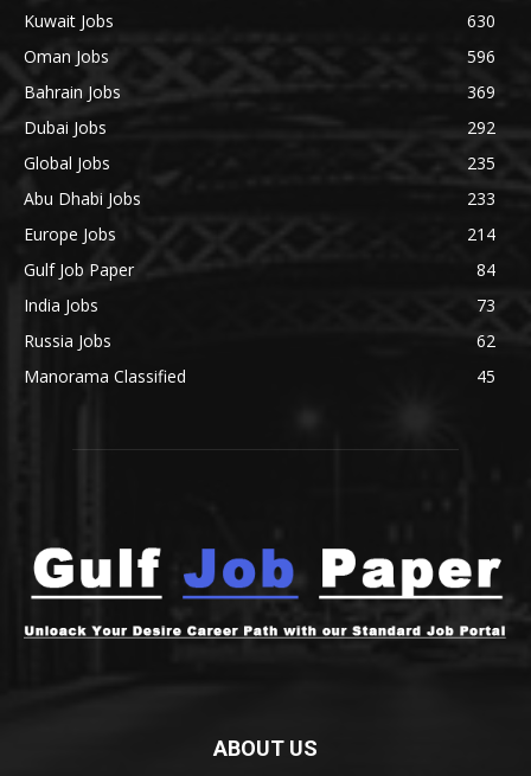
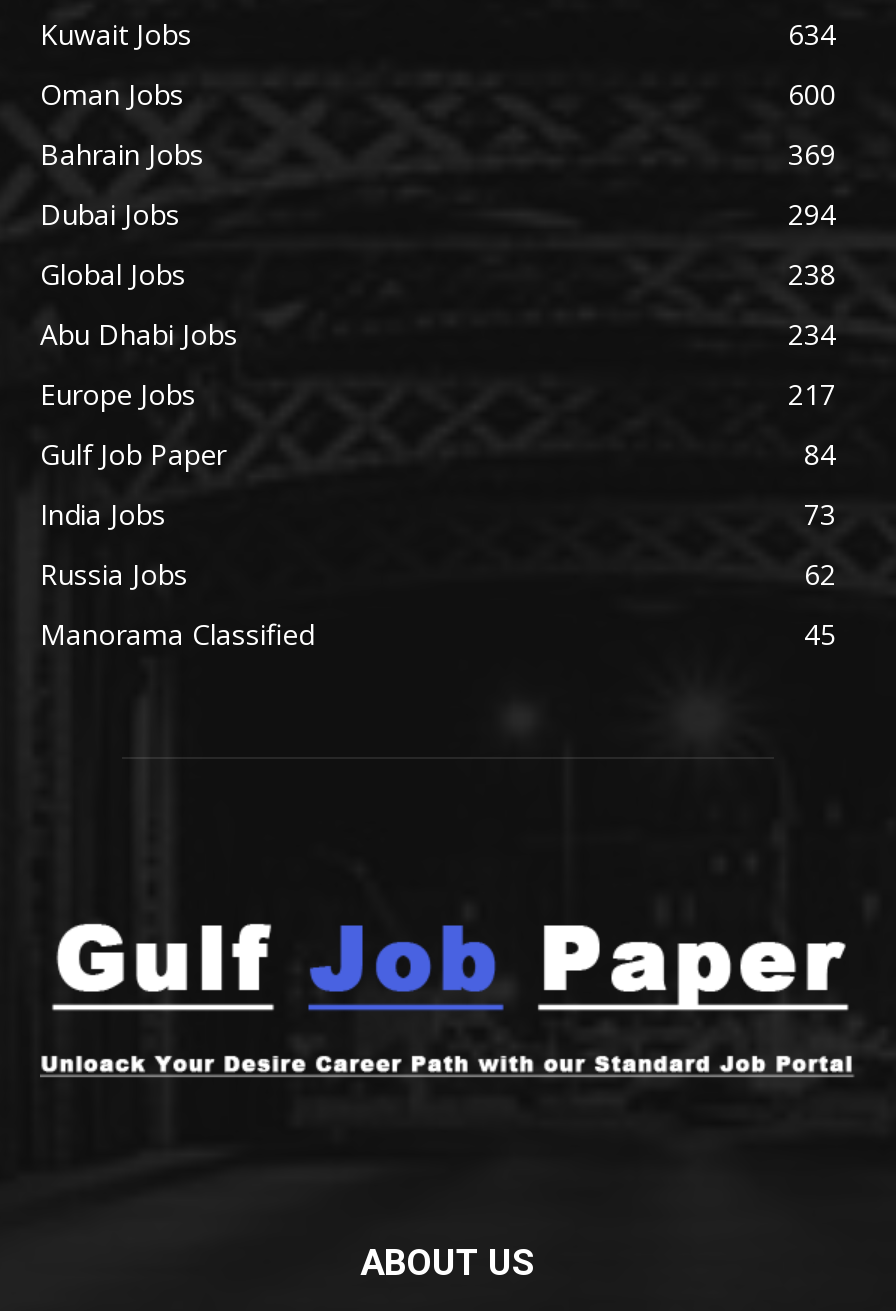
- 630
+ 634

- 596
+ 600

- 292
+ 294

- 235
+ 238

- 233
+ 234

- 214
+ 217
